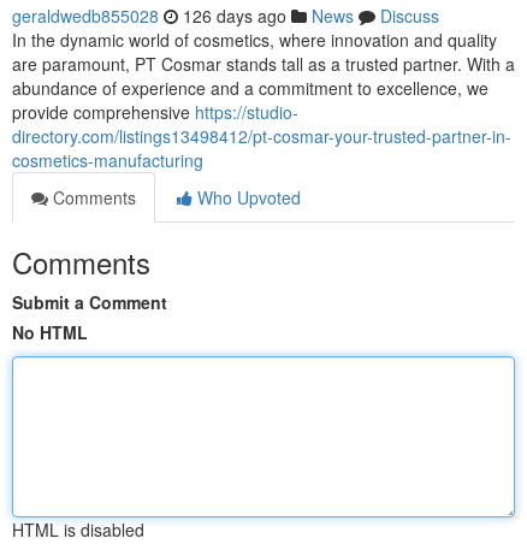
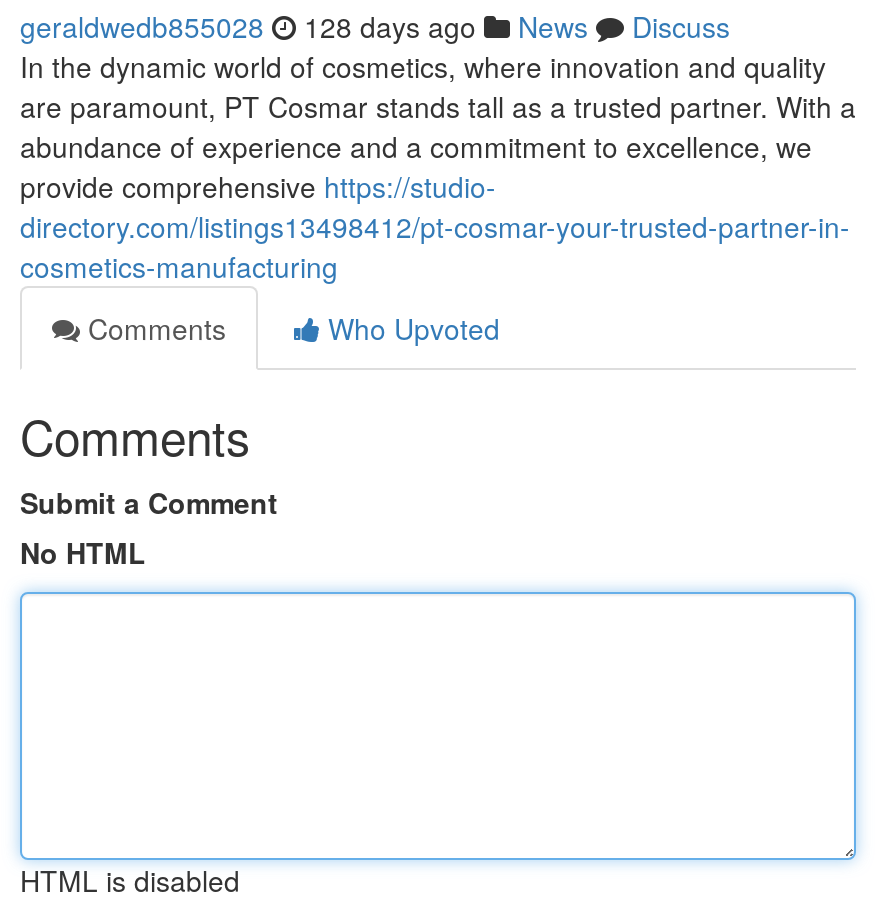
- geraldwedb855028 126 days ago News Discuss
+ geraldwedb855028 128 days ago News Discuss
